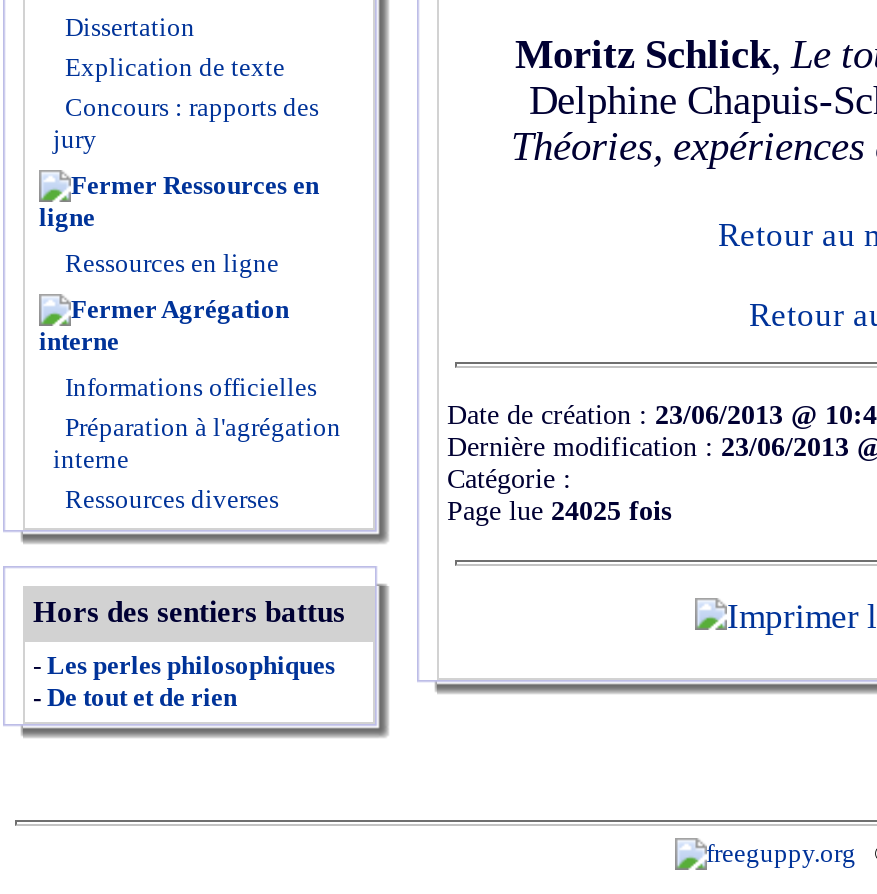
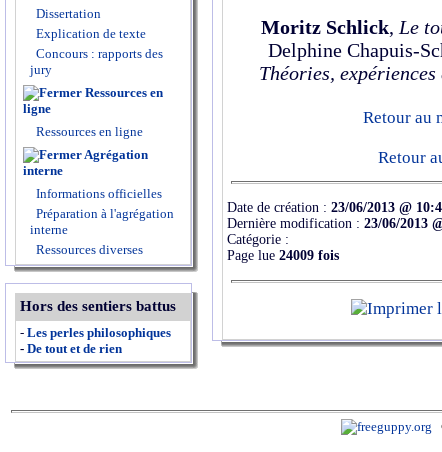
- Page lue 24025 fois
+ Page lue 24009 fois
